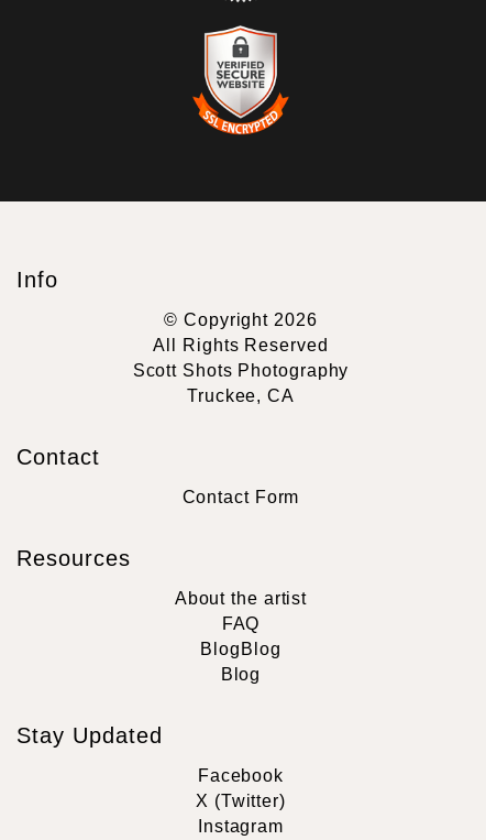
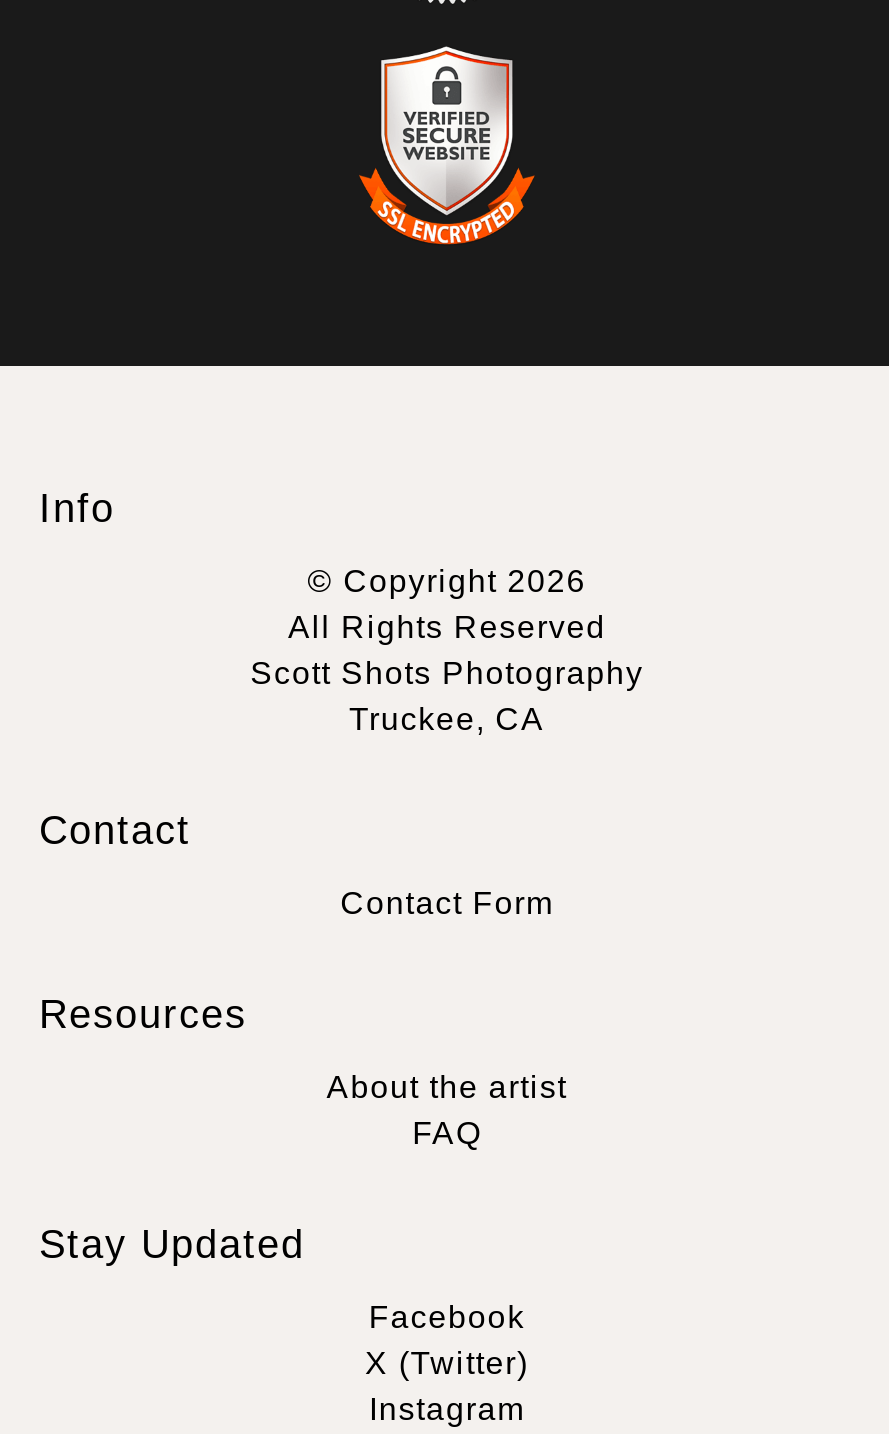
- Blog Blog
- Blog
